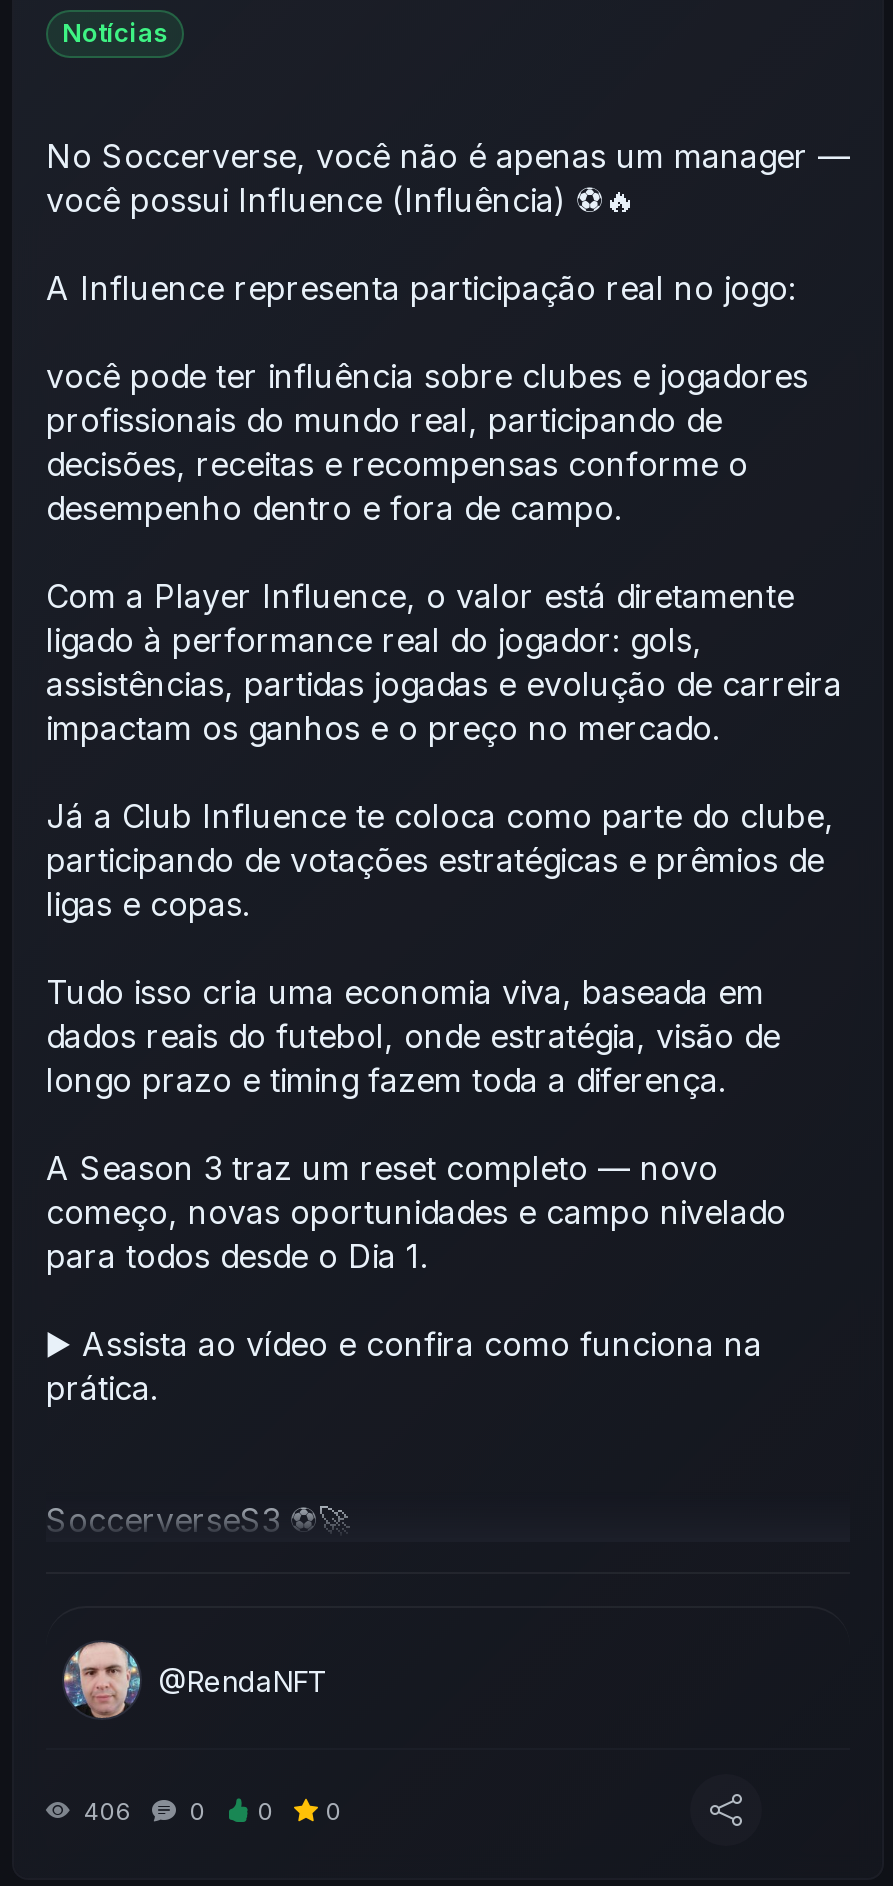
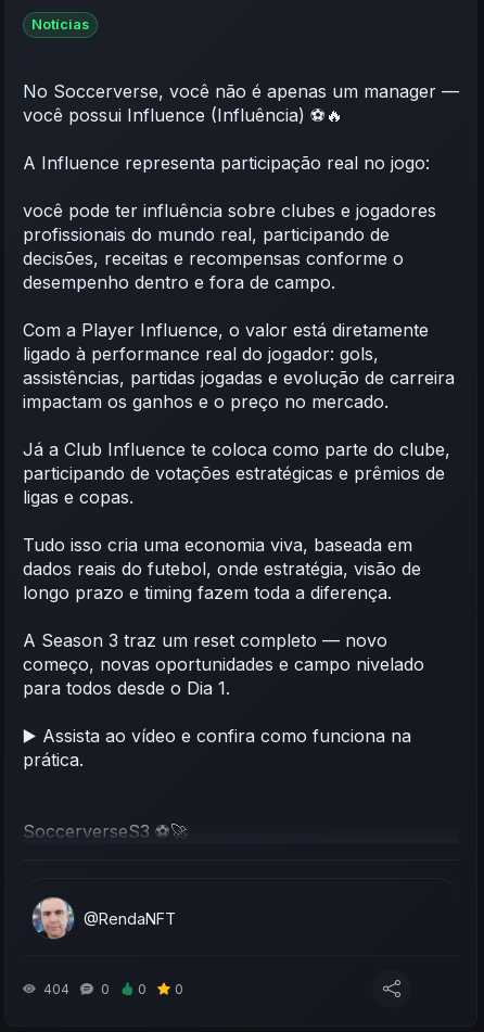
- 406 0 0 0
+ 404 0 0 0
